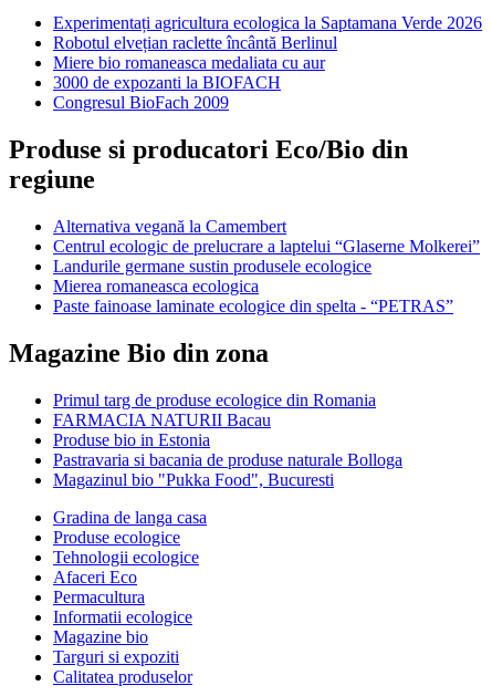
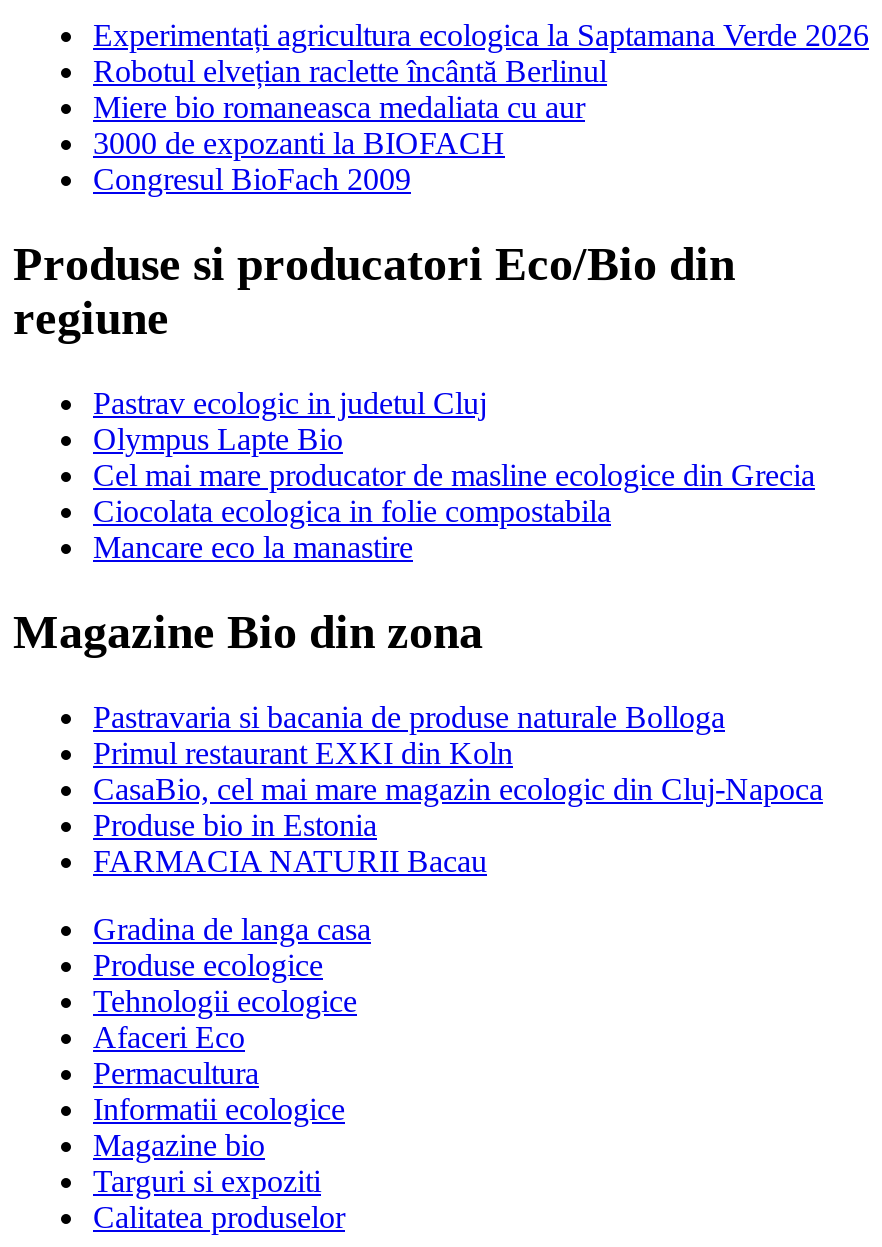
- Alternativa vegană la Camembert
- Centrul ecologic de prelucrare a laptelui “Glaserne Molkerei”
- Landurile germane sustin produsele ecologice
- Mierea romaneasca ecologica
- Paste fainoase laminate ecologice din spelta - “PETRAS”
+ Pastrav ecologic in judetul Cluj
+ Olympus Lapte Bio
+ Cel mai mare producator de masline ecologice din Grecia
+ Ciocolata ecologica in folie compostabila
+ Mancare eco la manastire

- Primul targ de produse ecologice din Romania
+ Primul restaurant EXKI din Koln
+ CasaBio, cel mai mare magazin ecologic din Cluj-Napoca

moved down: FARMACIA NATURII Bacau

moved up: Produse bio in Estonia | Pastravaria si bacania de produse naturale Bolloga

- Magazinul bio "Pukka Food", Bucuresti
